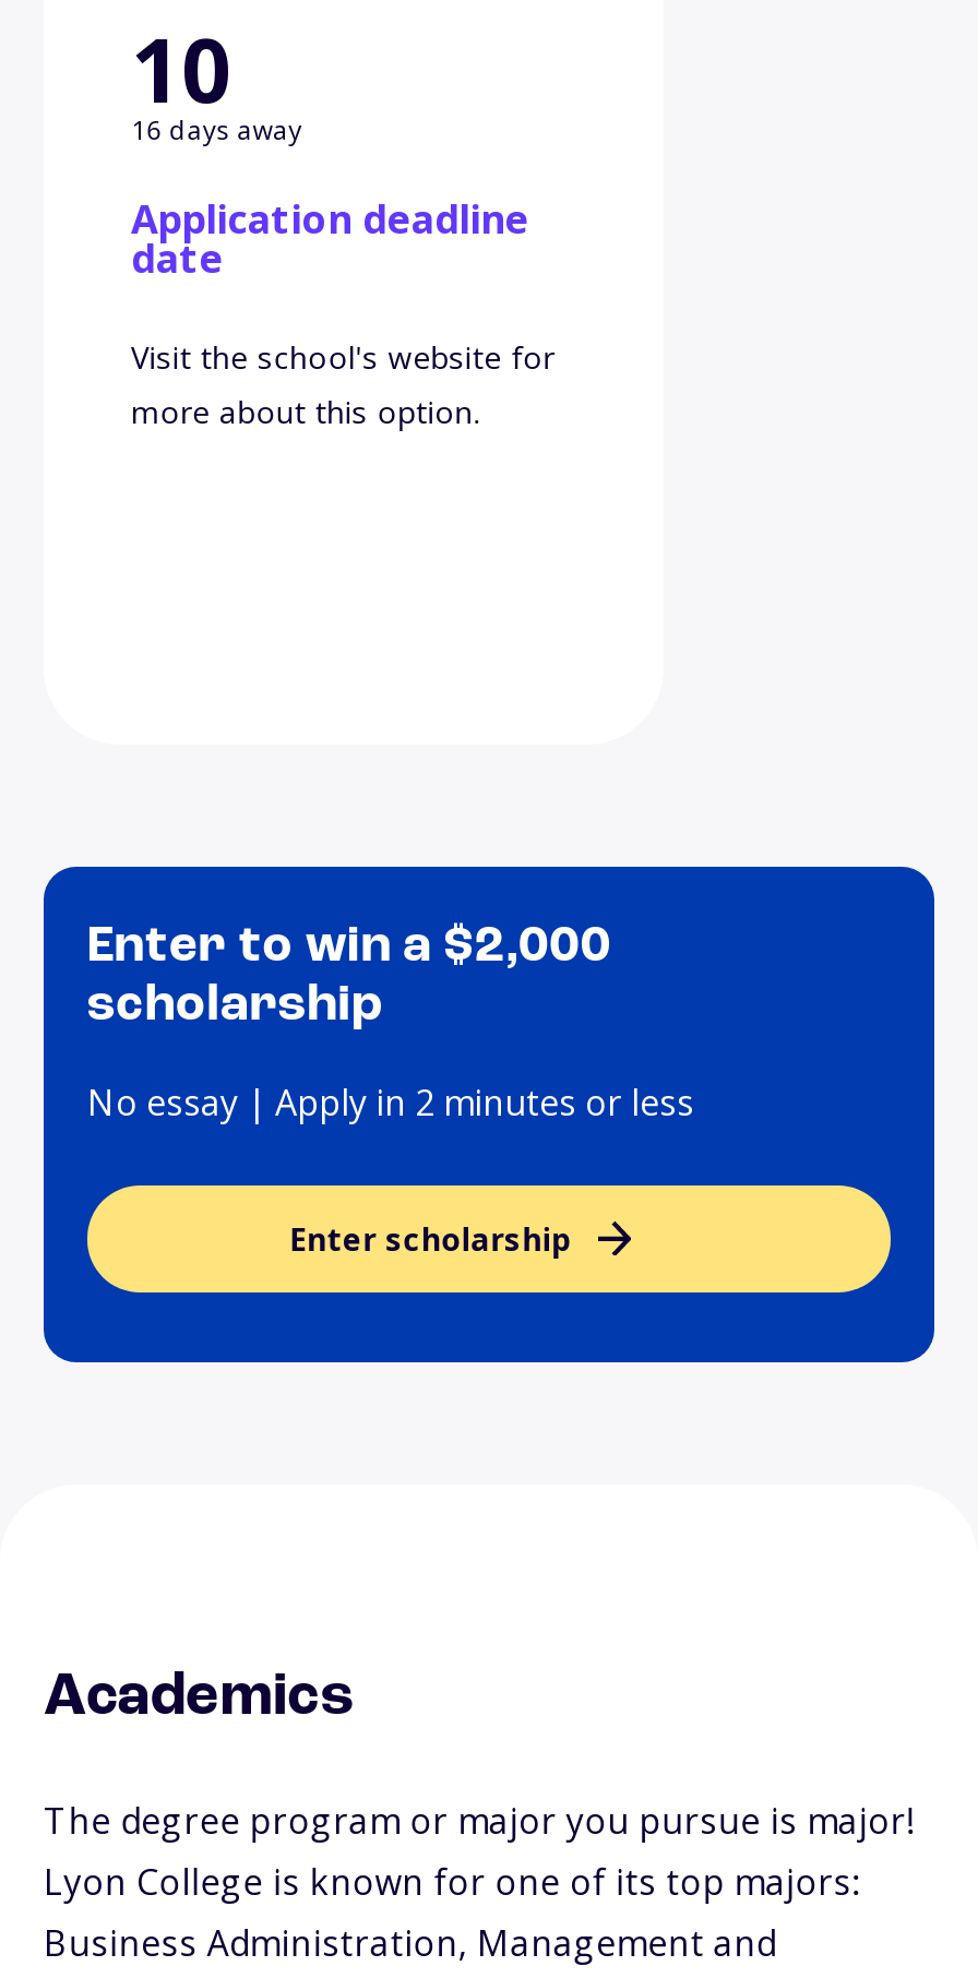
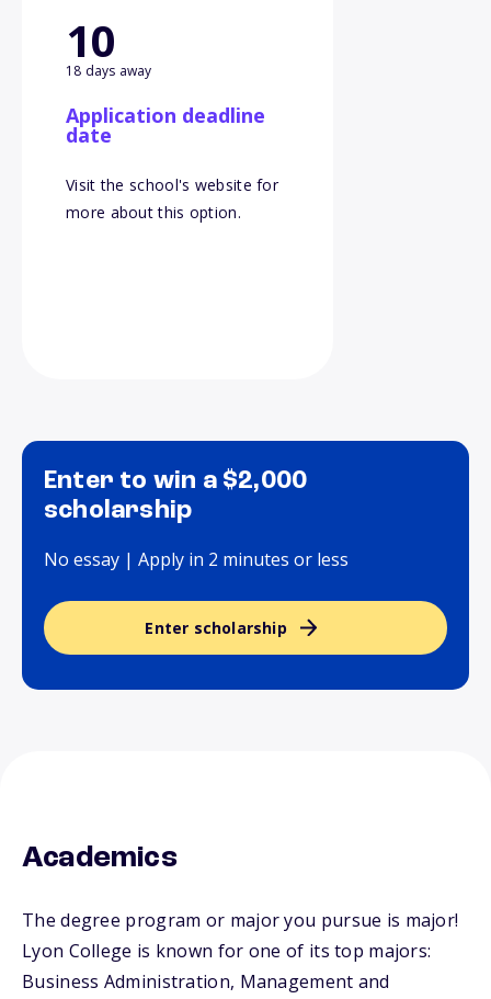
- 16 days away
+ 18 days away
